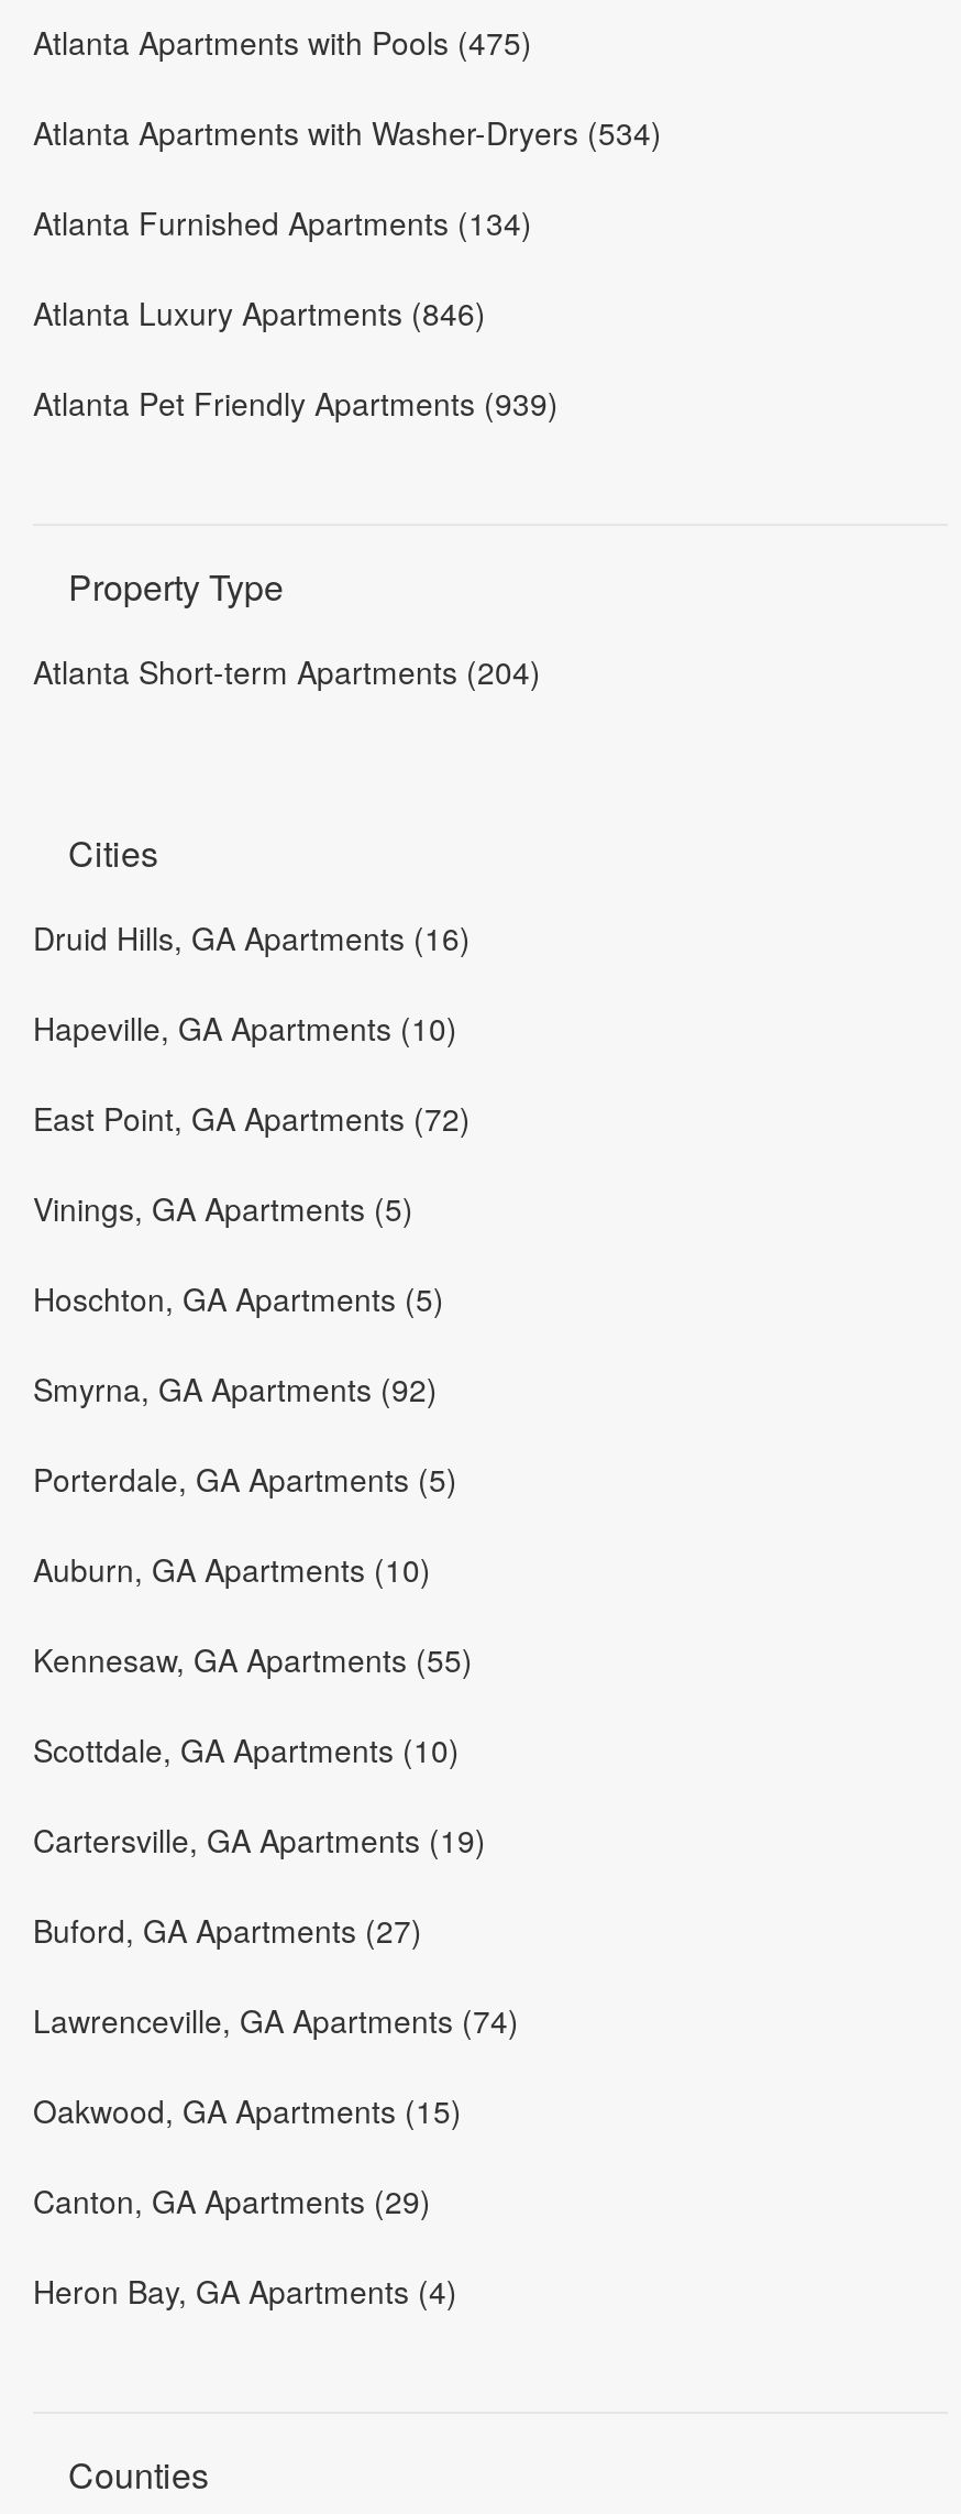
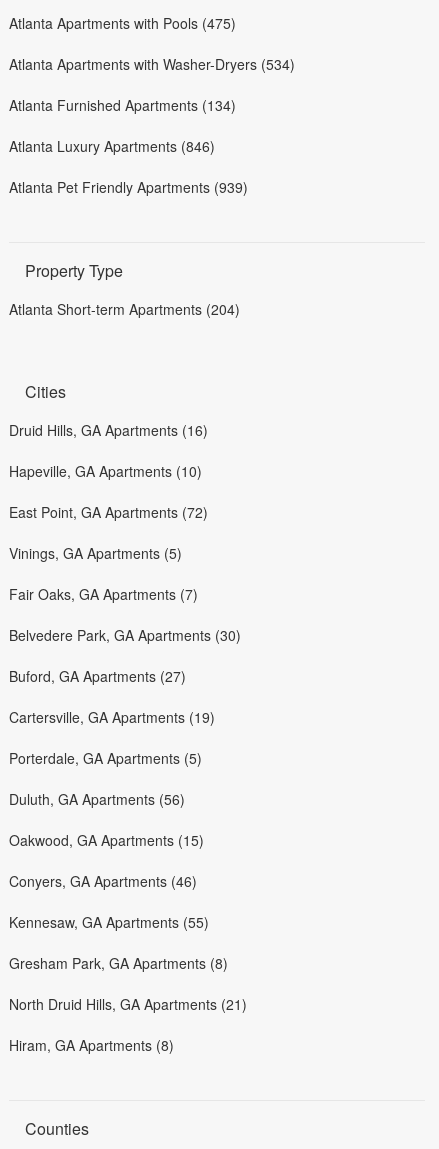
- Hoschton, GA Apartments (5)
- Smyrna, GA Apartments (92)
- Auburn, GA Apartments (10)
- Scottdale, GA Apartments (10)
+ Fair Oaks, GA Apartments (7)
+ Belvedere Park, GA Apartments (30)

moved down: Cartersville, GA Apartments (19) | Porterdale, GA Apartments (5)

moved down: Kennesaw, GA Apartments (55)

moved up: Buford, GA Apartments (27)

- Lawrenceville, GA Apartments (74)
+ Duluth, GA Apartments (56)

moved up: Oakwood, GA Apartments (15)

- Canton, GA Apartments (29)
- Heron Bay, GA Apartments (4)
+ Conyers, GA Apartments (46)
+ Gresham Park, GA Apartments (8)
+ North Druid Hills, GA Apartments (21)
+ Hiram, GA Apartments (8)
